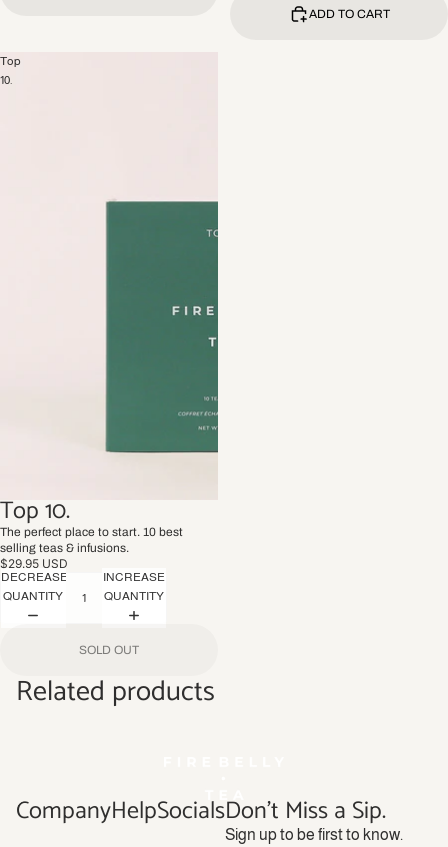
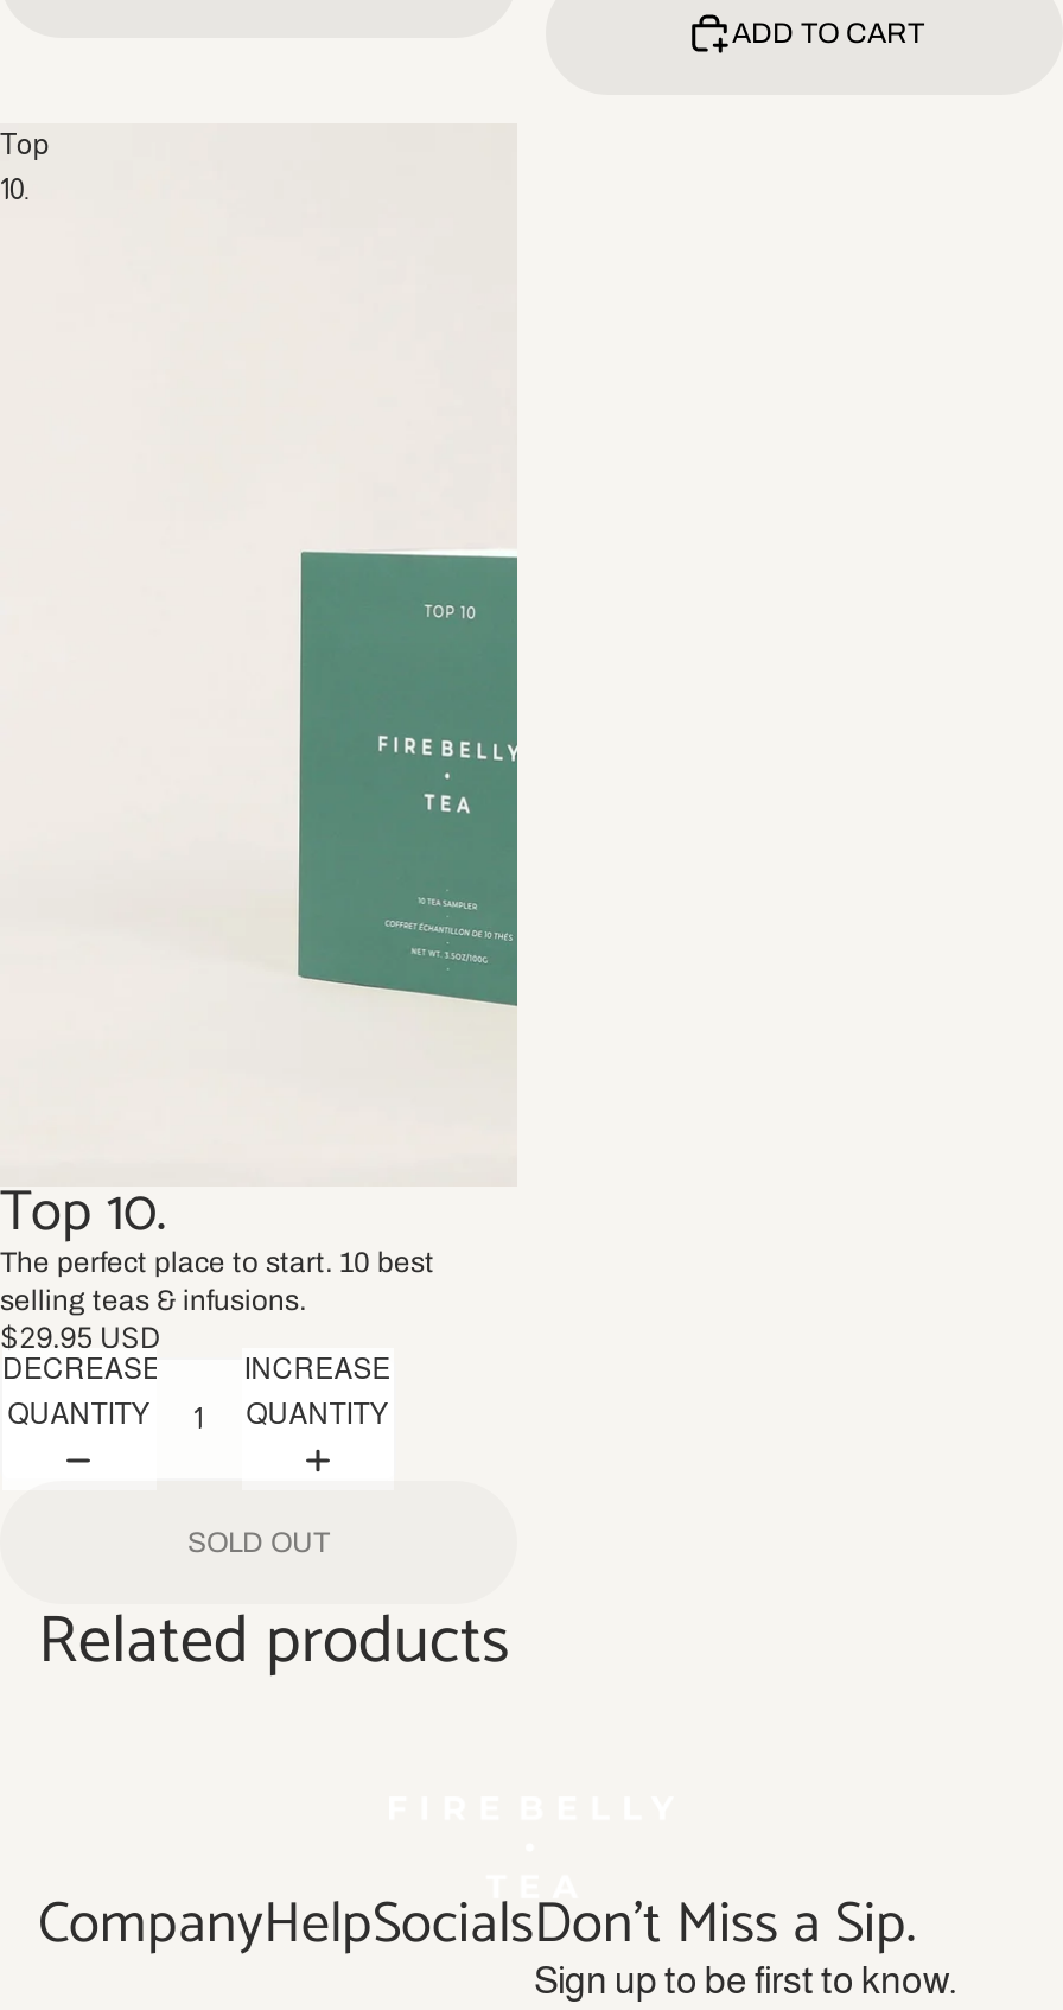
- [image]
+ [image]
